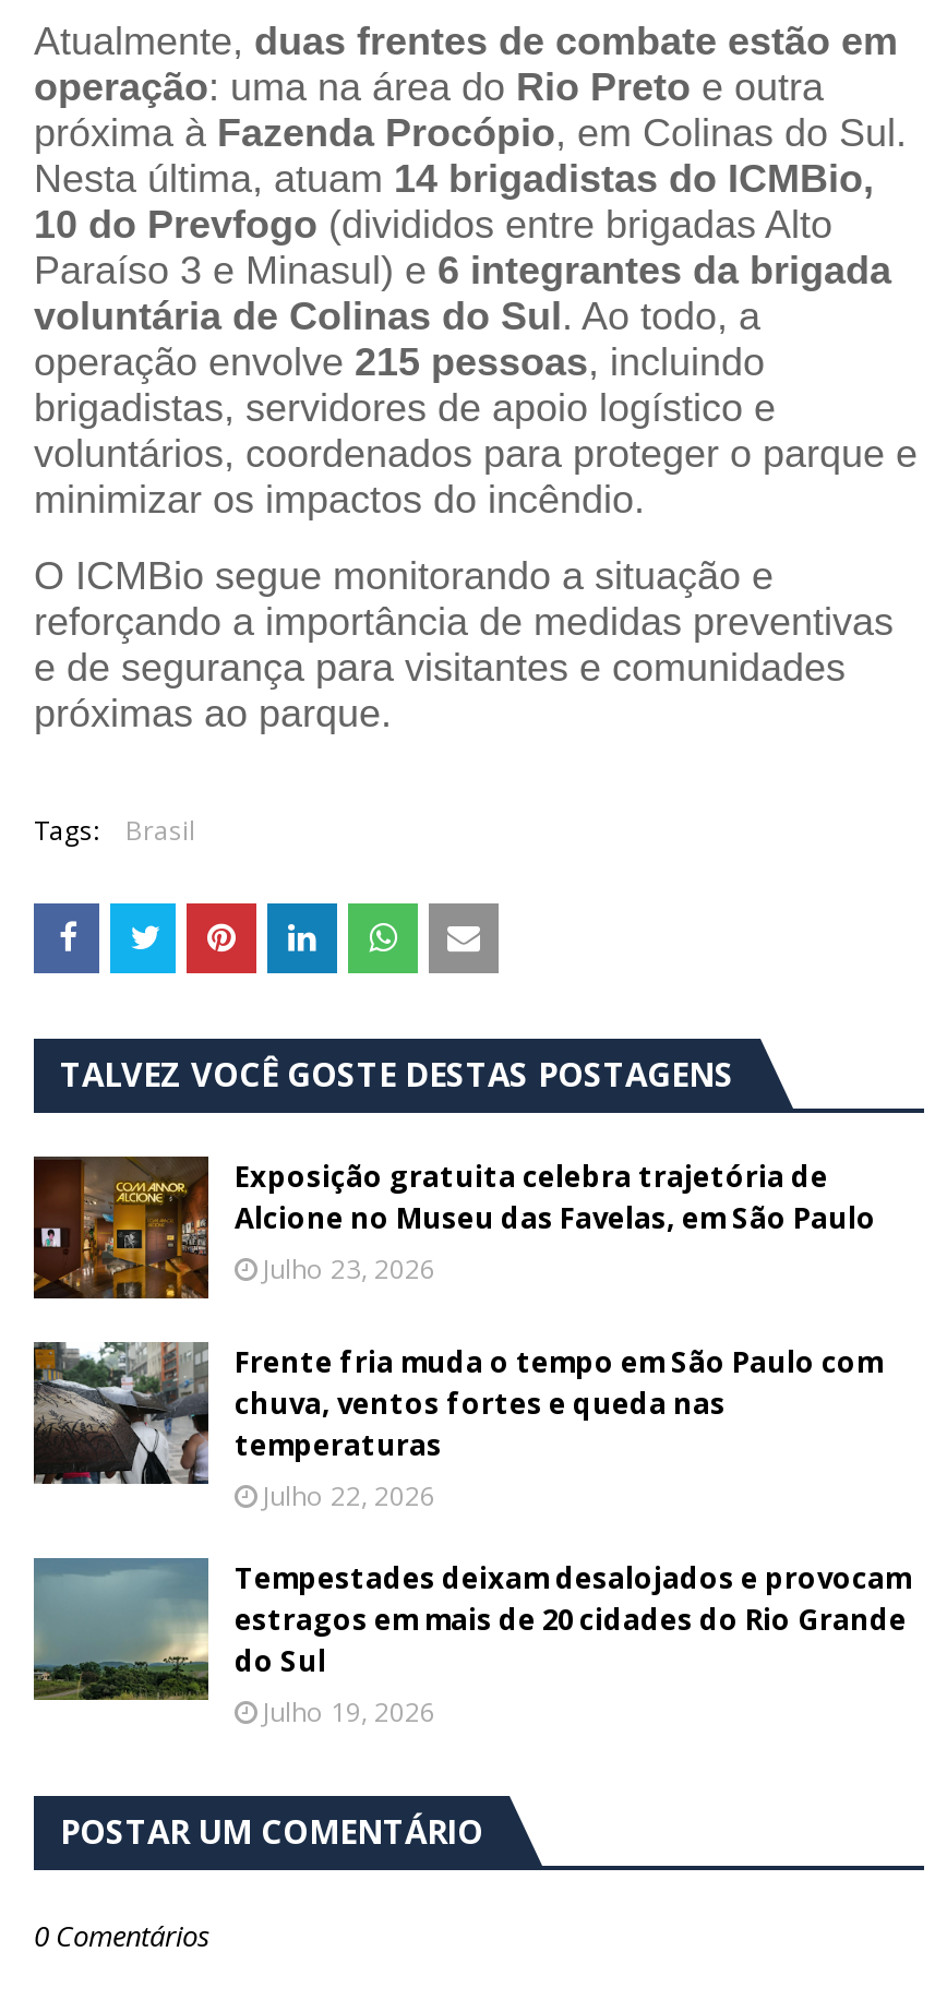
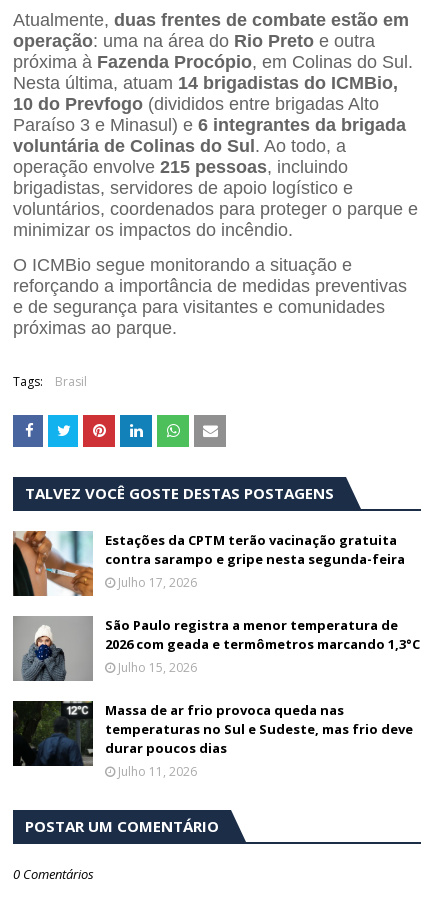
- [image]
- Exposição gratuita celebra trajetória de
- Alcione no Museu das Favelas, em São Paulo
- Julho 23, 2026
+ [image]
+ Estações da CPTM terão vacinação gratuita
+ contra sarampo e gripe nesta segunda-feira
+ Julho 17, 2026

- [image]
- Frente fria muda o tempo em São Paulo com
- chuva, ventos fortes e queda nas
- temperaturas
- Julho 22, 2026
+ [image]
+ São Paulo registra a menor temperatura de
+ 2026 com geada e termômetros marcando 1,3°C
+ Julho 15, 2026

- [image]
- Tempestades deixam desalojados e provocam
- estragos em mais de 20 cidades do Rio Grande
- do Sul
- Julho 19, 2026
+ [image]
+ Massa de ar frio provoca queda nas
+ temperaturas no Sul e Sudeste, mas frio deve
+ durar poucos dias
+ Julho 11, 2026
